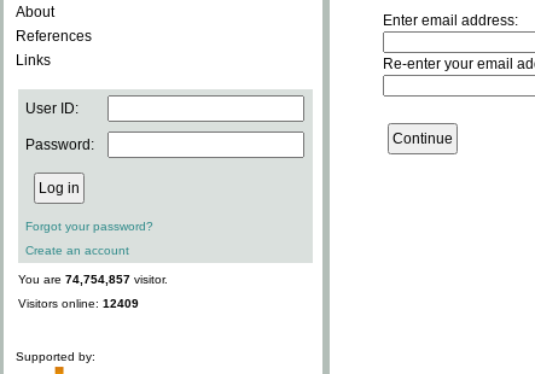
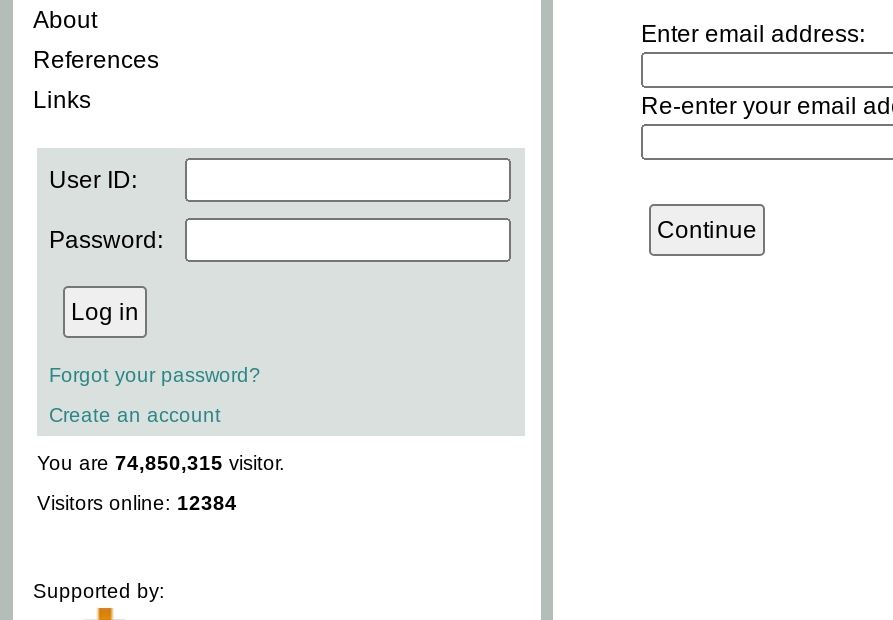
- You are 74,754,857 visitor.
+ You are 74,850,315 visitor.

- Visitors online: 12409
+ Visitors online: 12384
